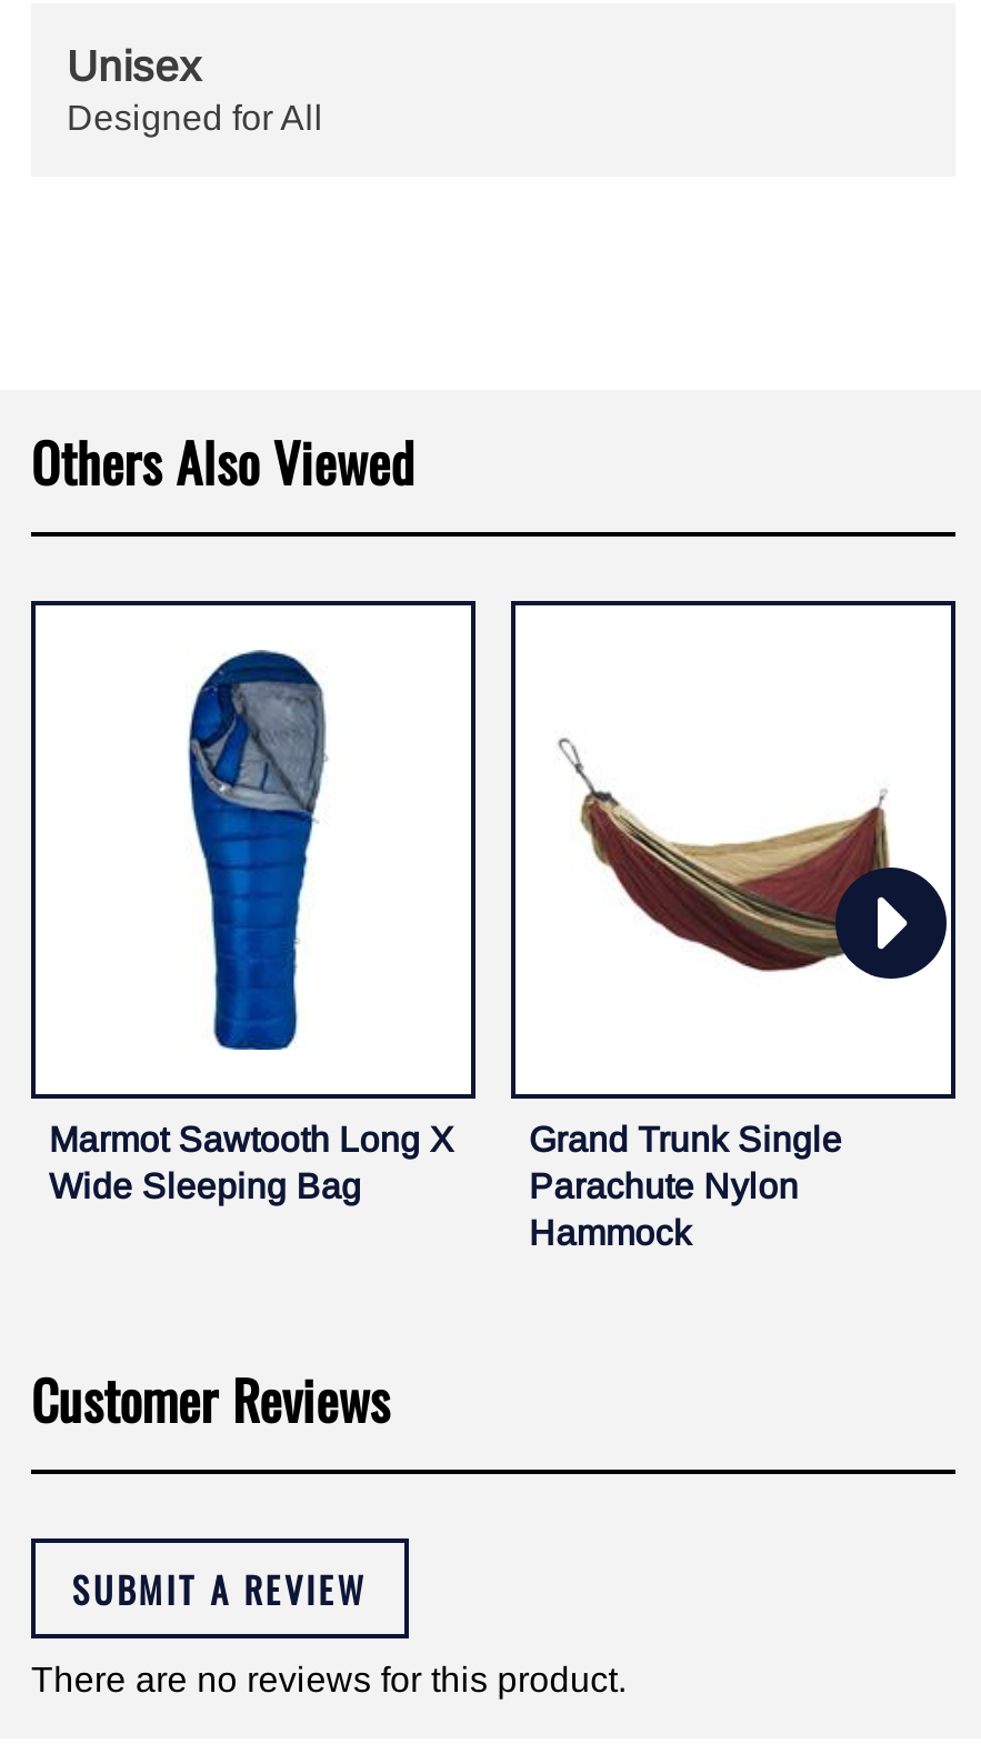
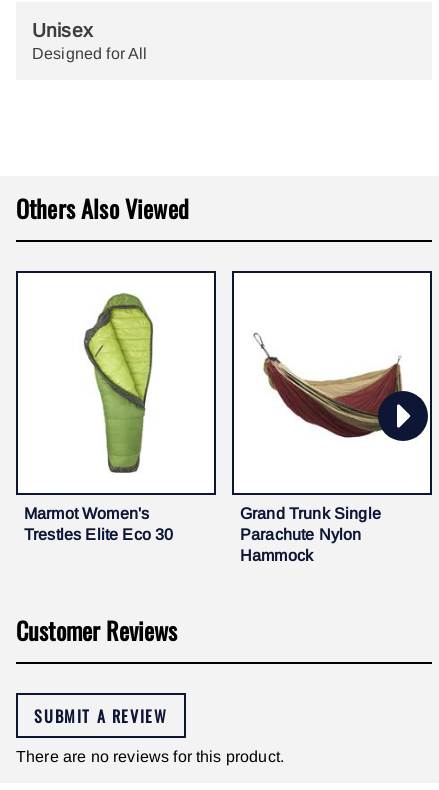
- [image]
- Marmot Sawtooth Long X
- Wide Sleeping Bag
+ [image]
+ Marmot Women's
+ Trestles Elite Eco 30
